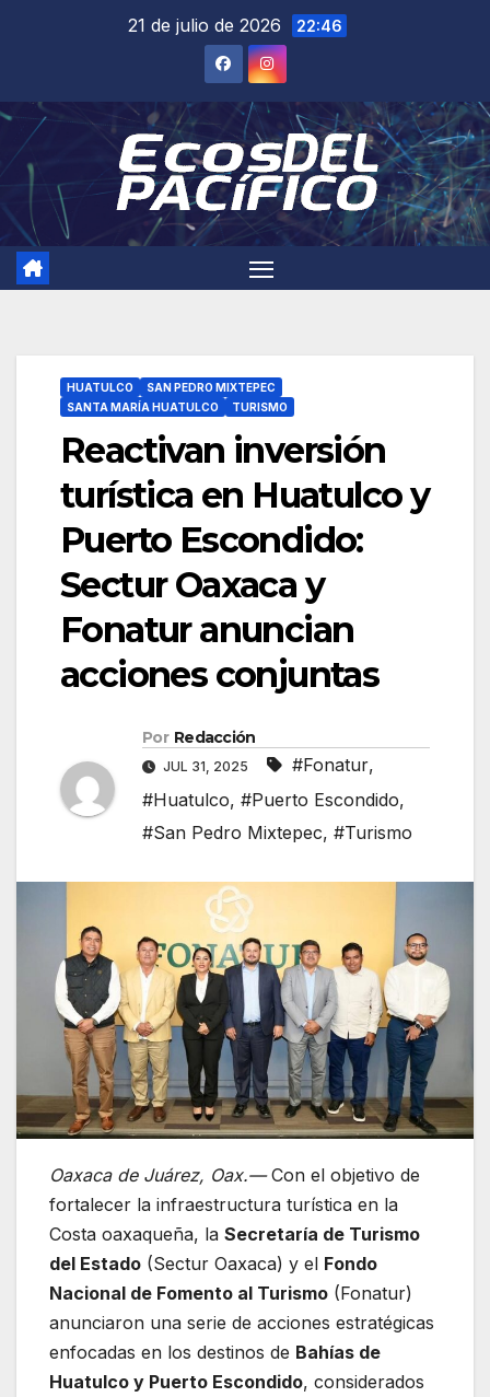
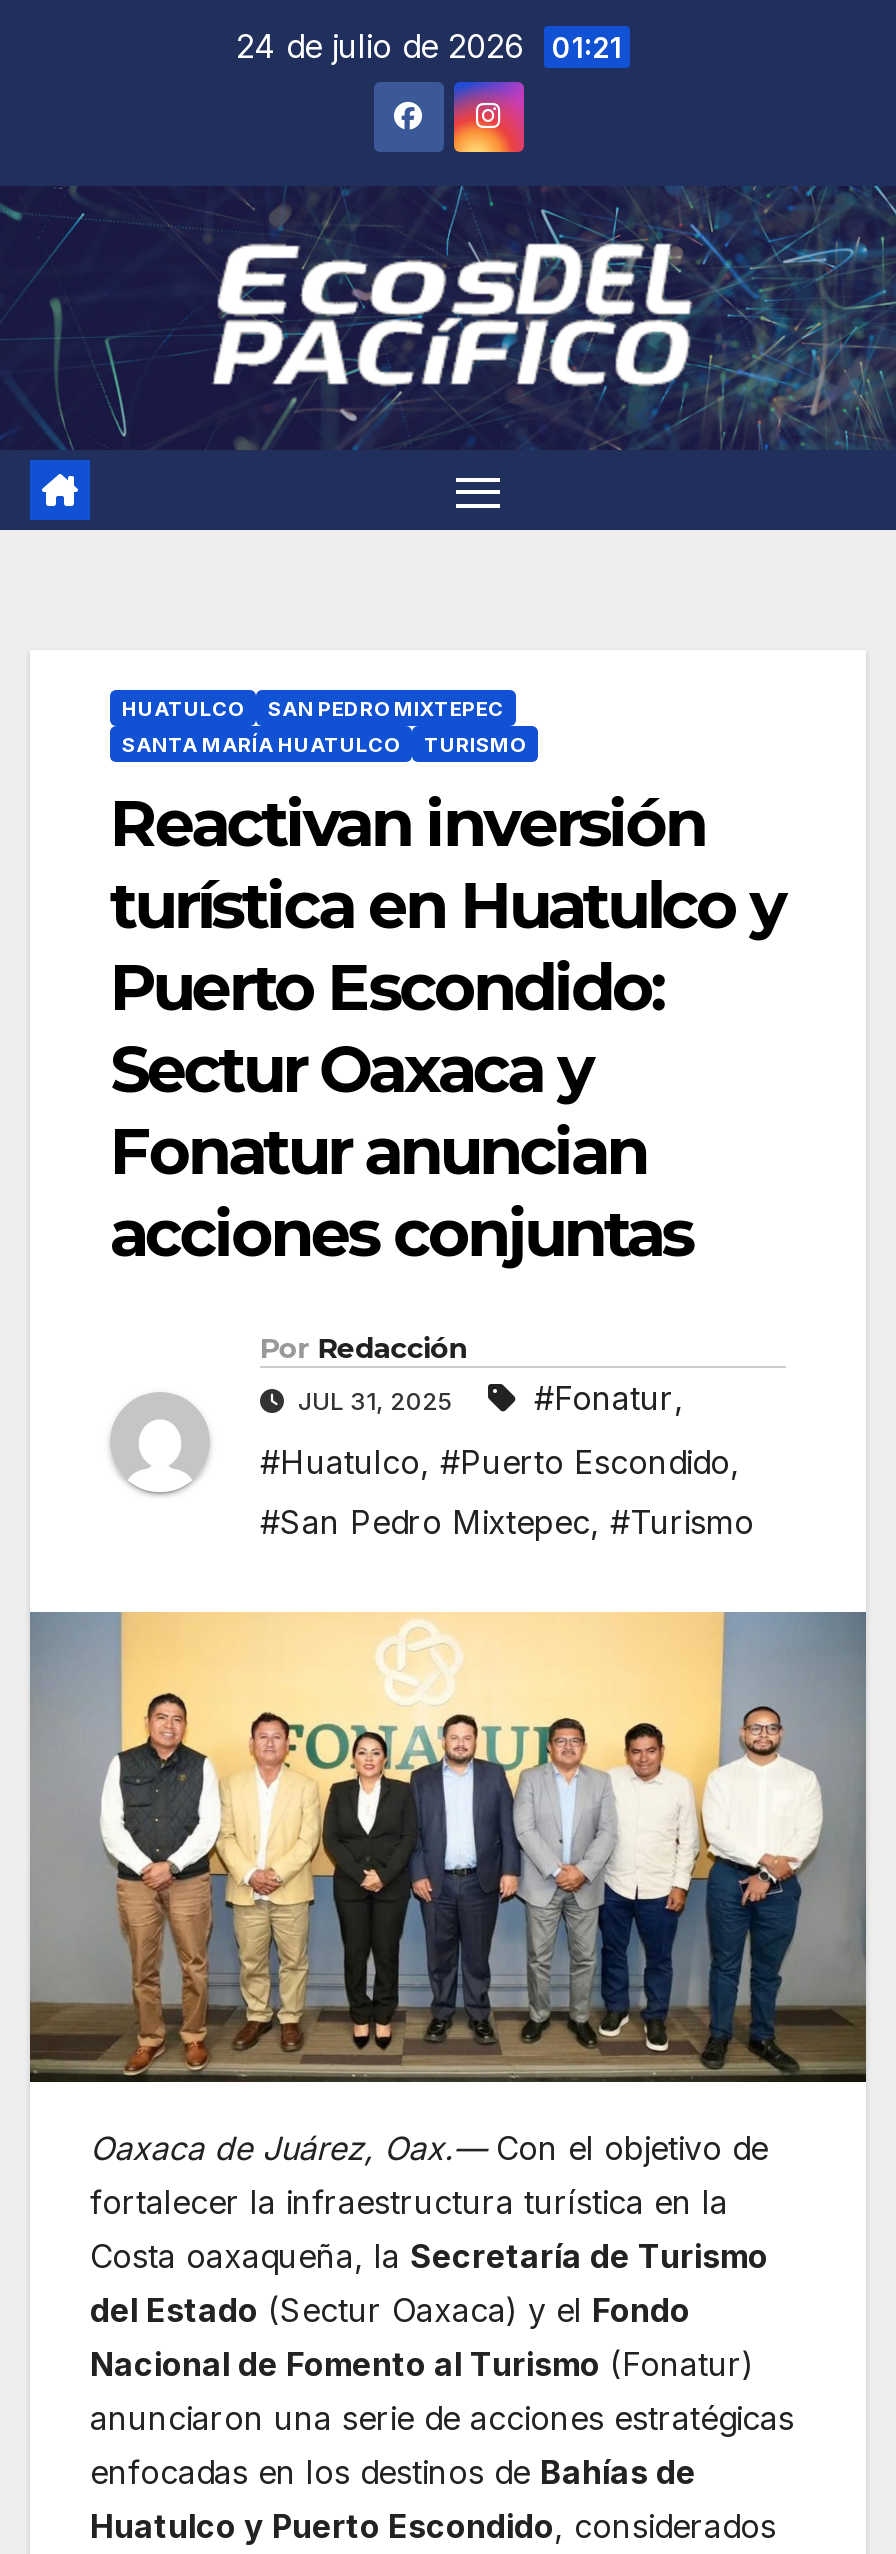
- 21 de julio de 2026 22:46
+ 24 de julio de 2026 01:21
